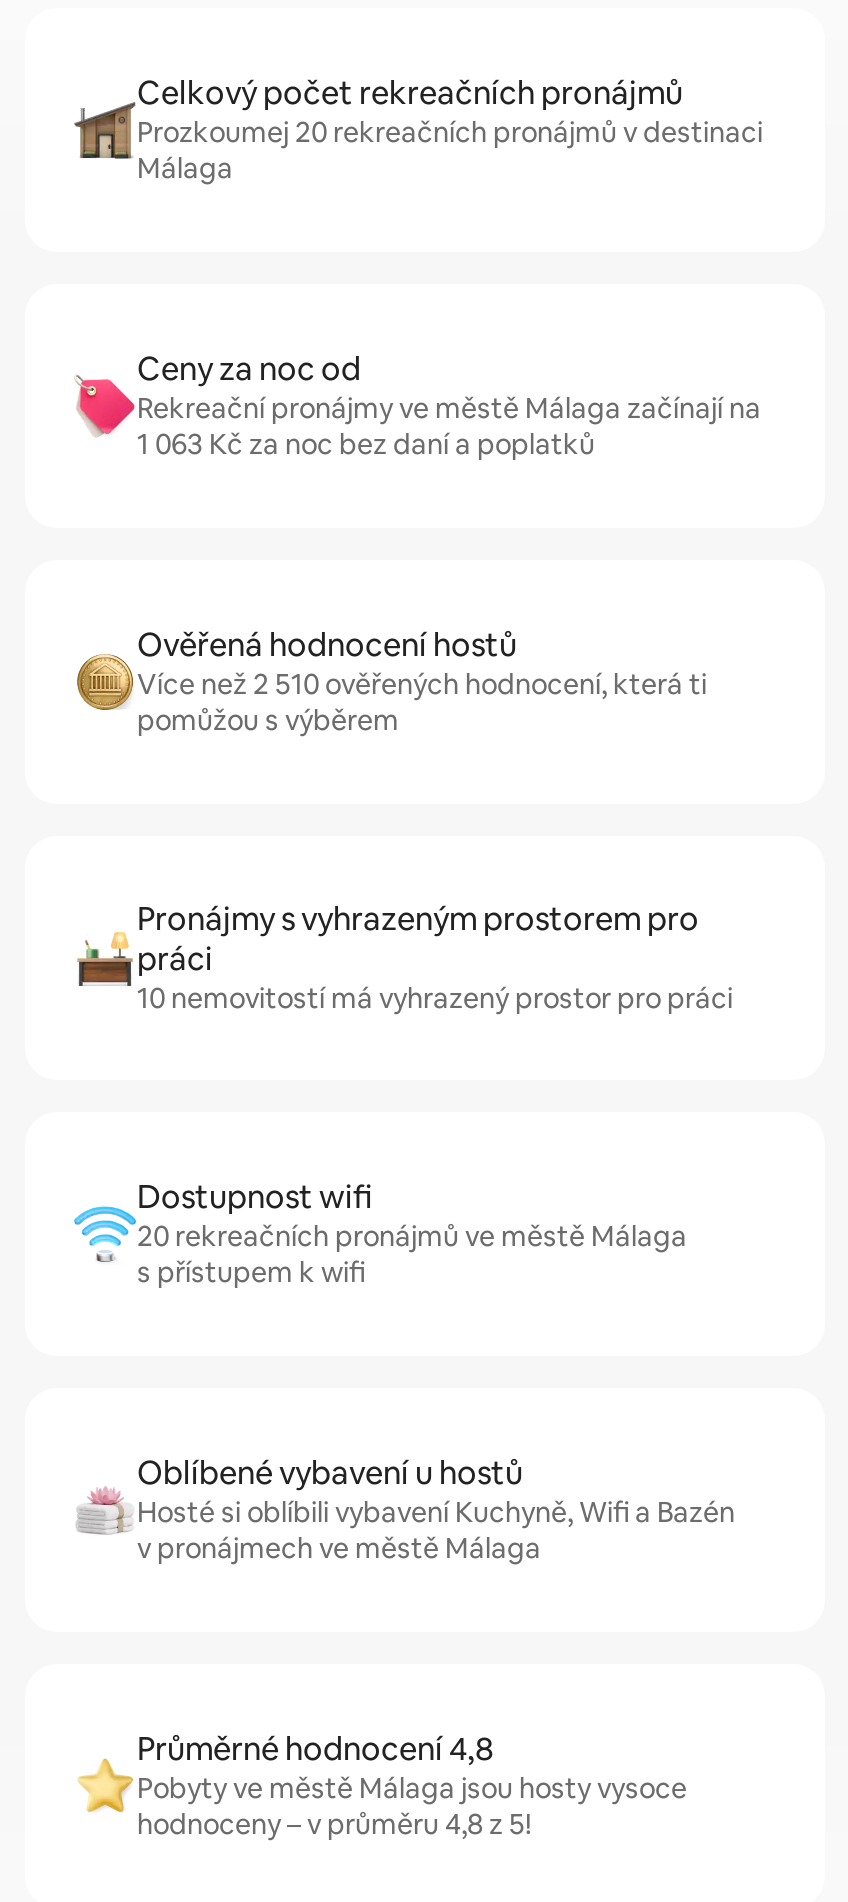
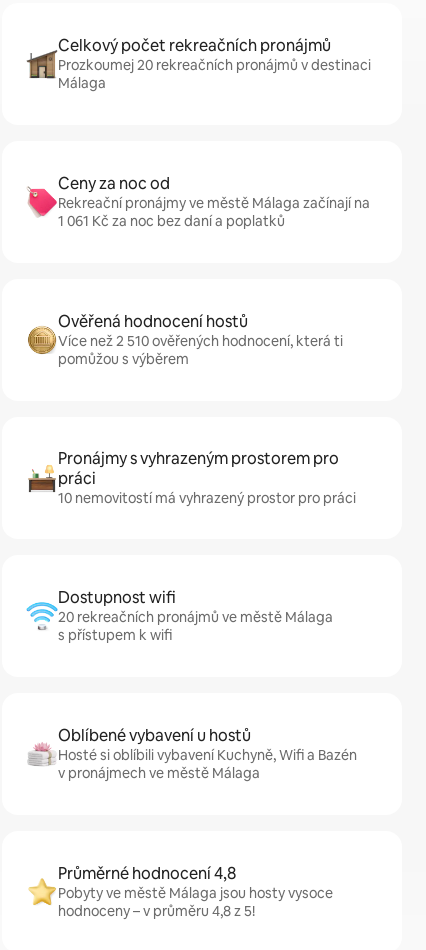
- 1 063 Kč za noc bez daní a poplatků
+ 1 061 Kč za noc bez daní a poplatků
